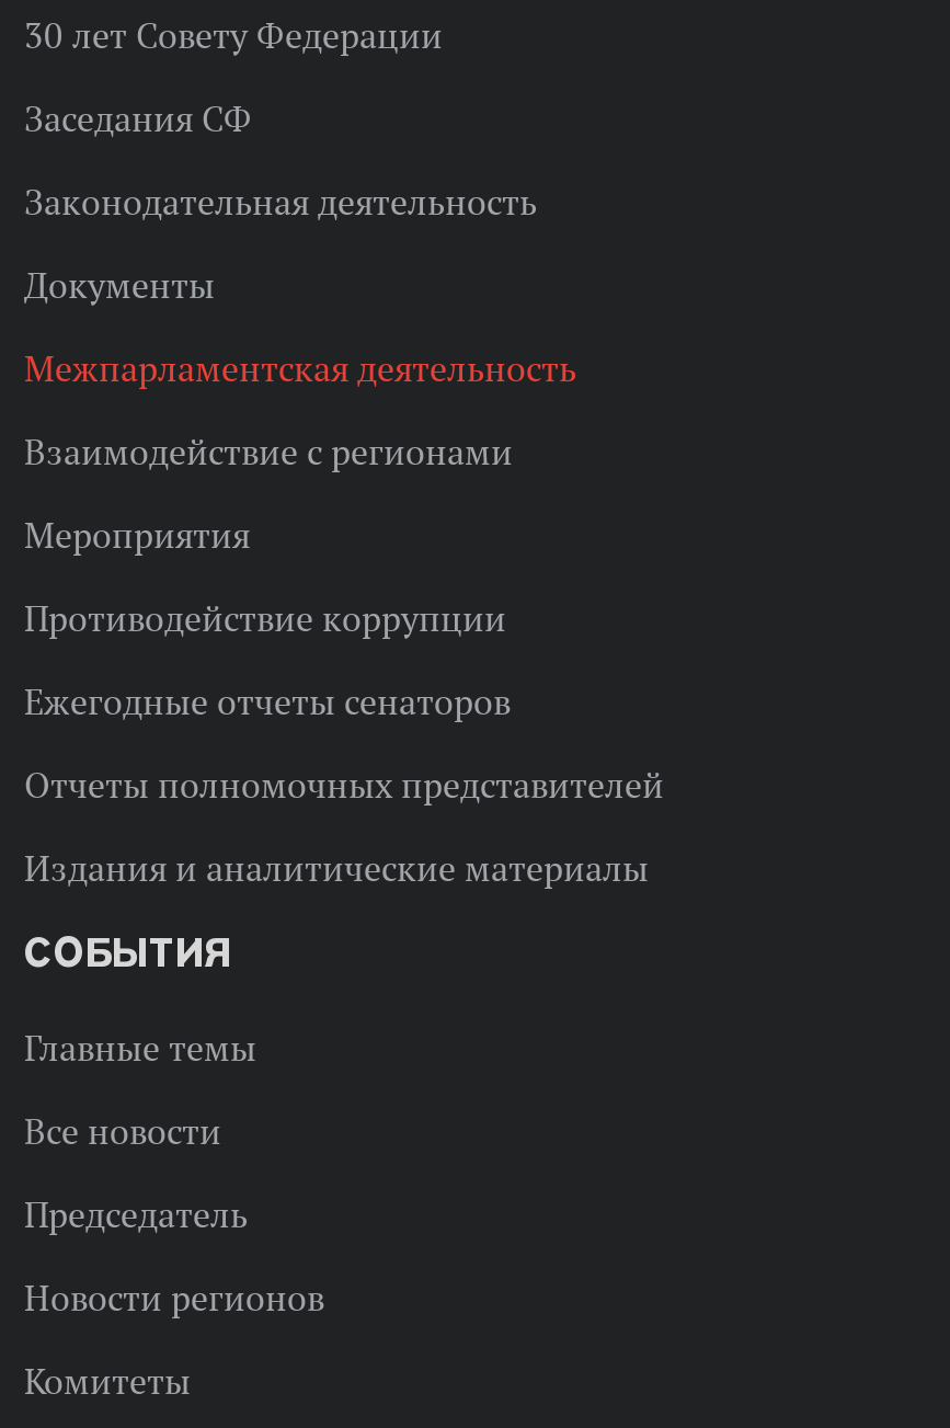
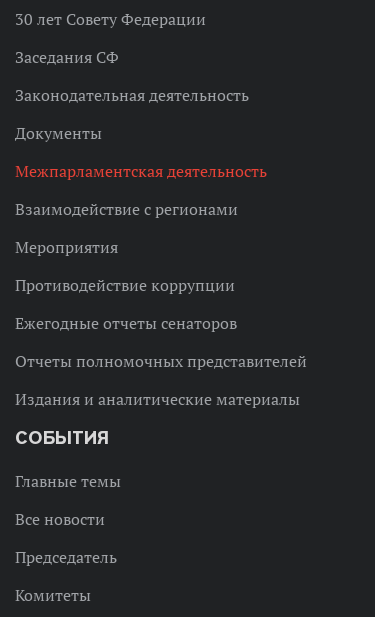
- Новости регионов
